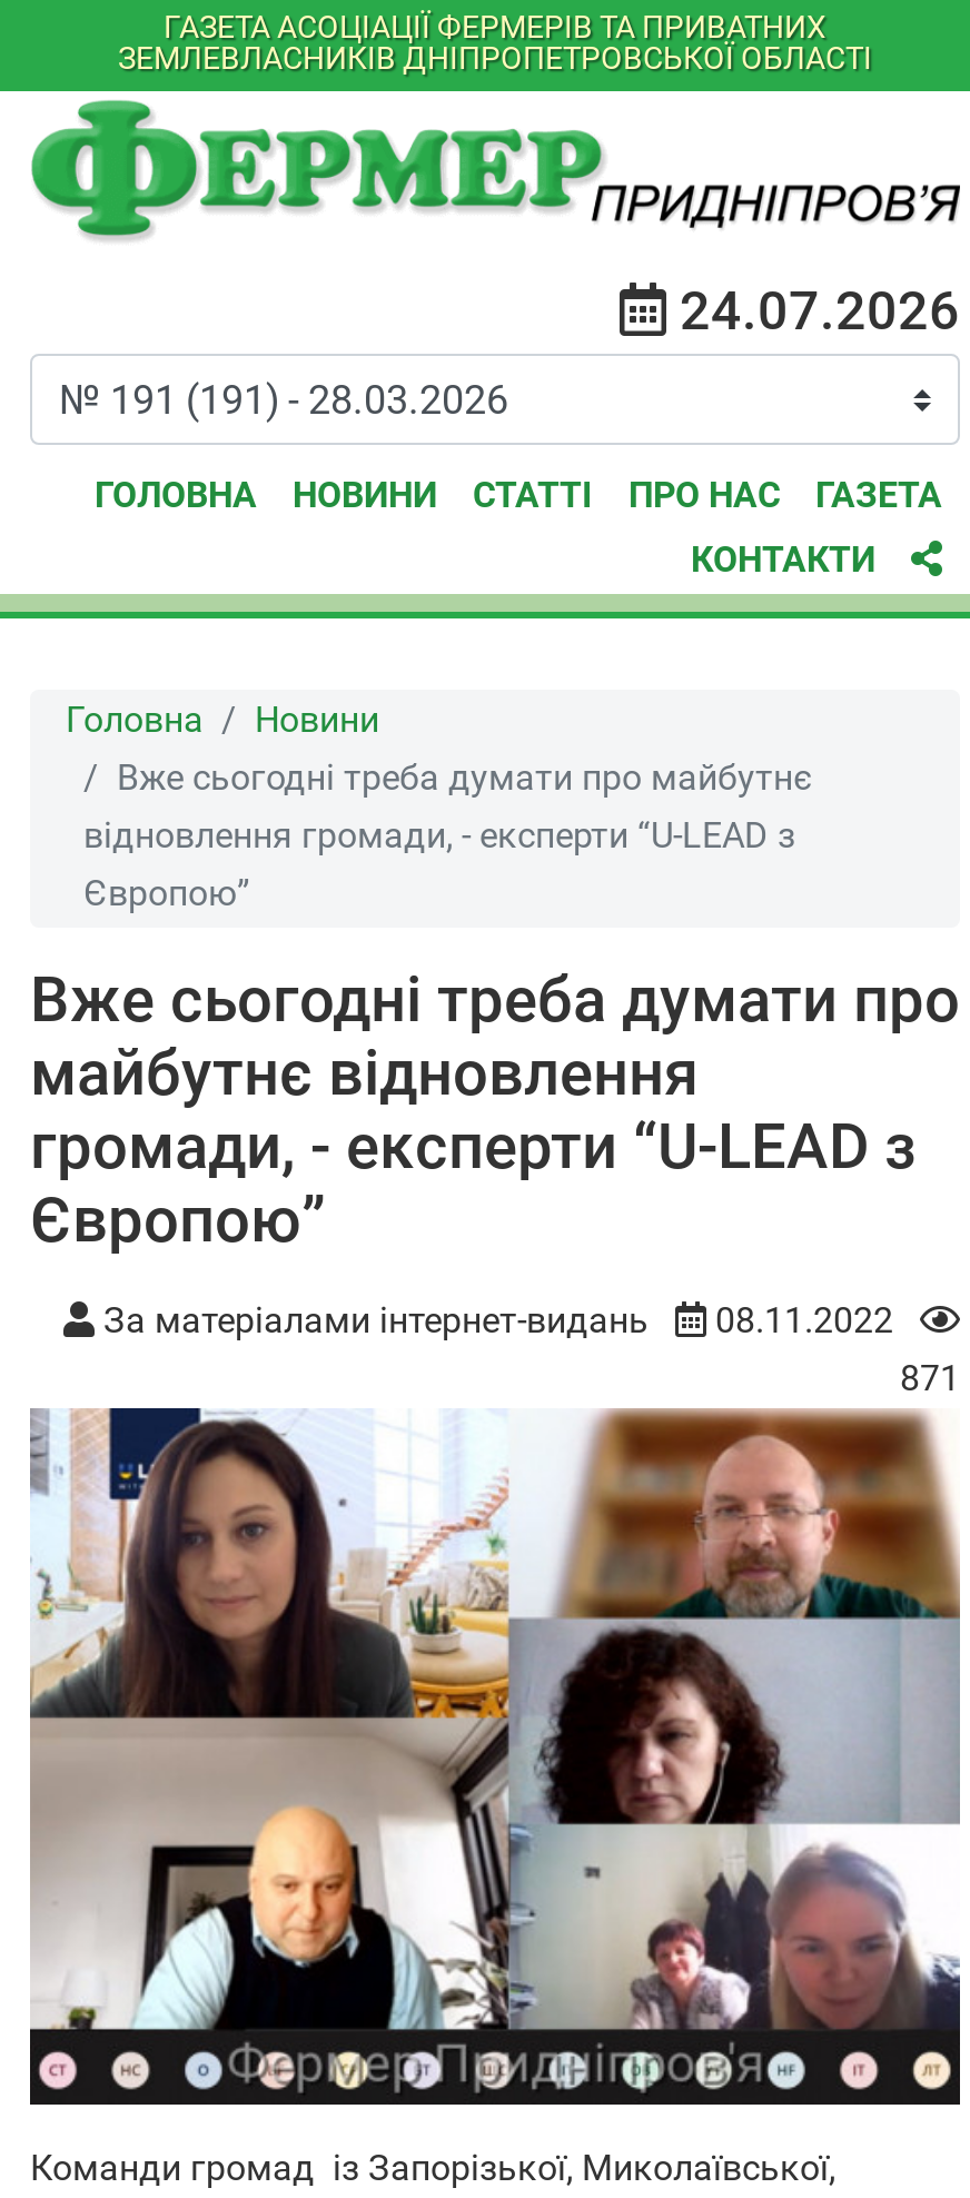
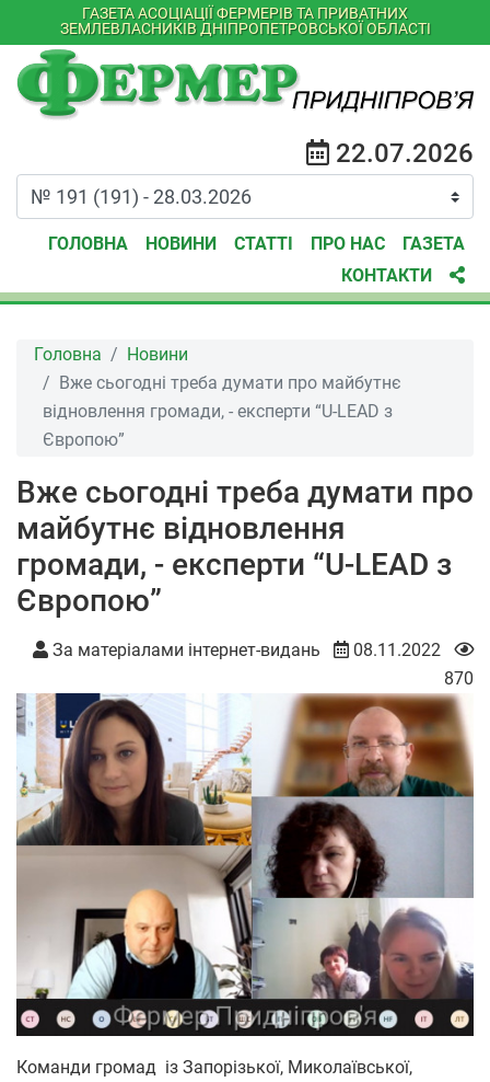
- 24.07.2026
+ 22.07.2026

- 871
+ 870
